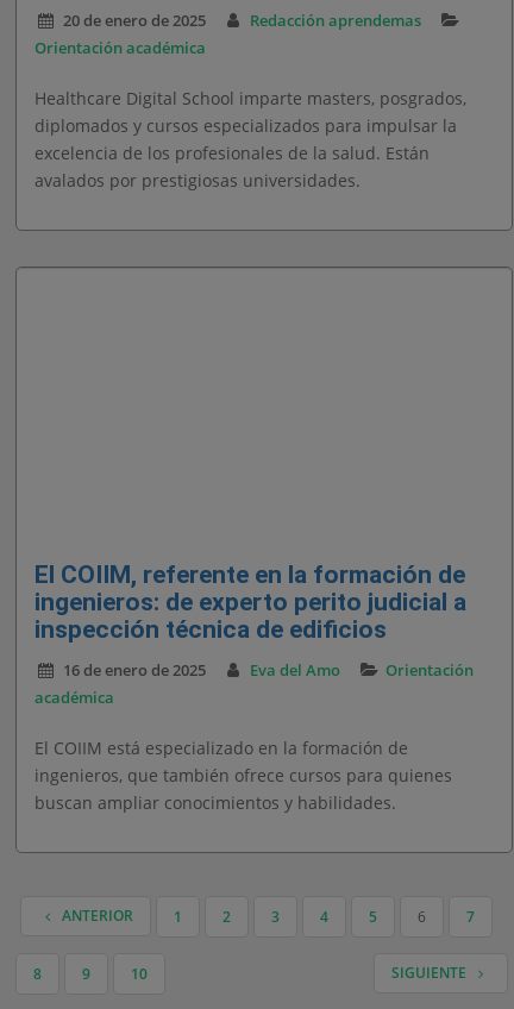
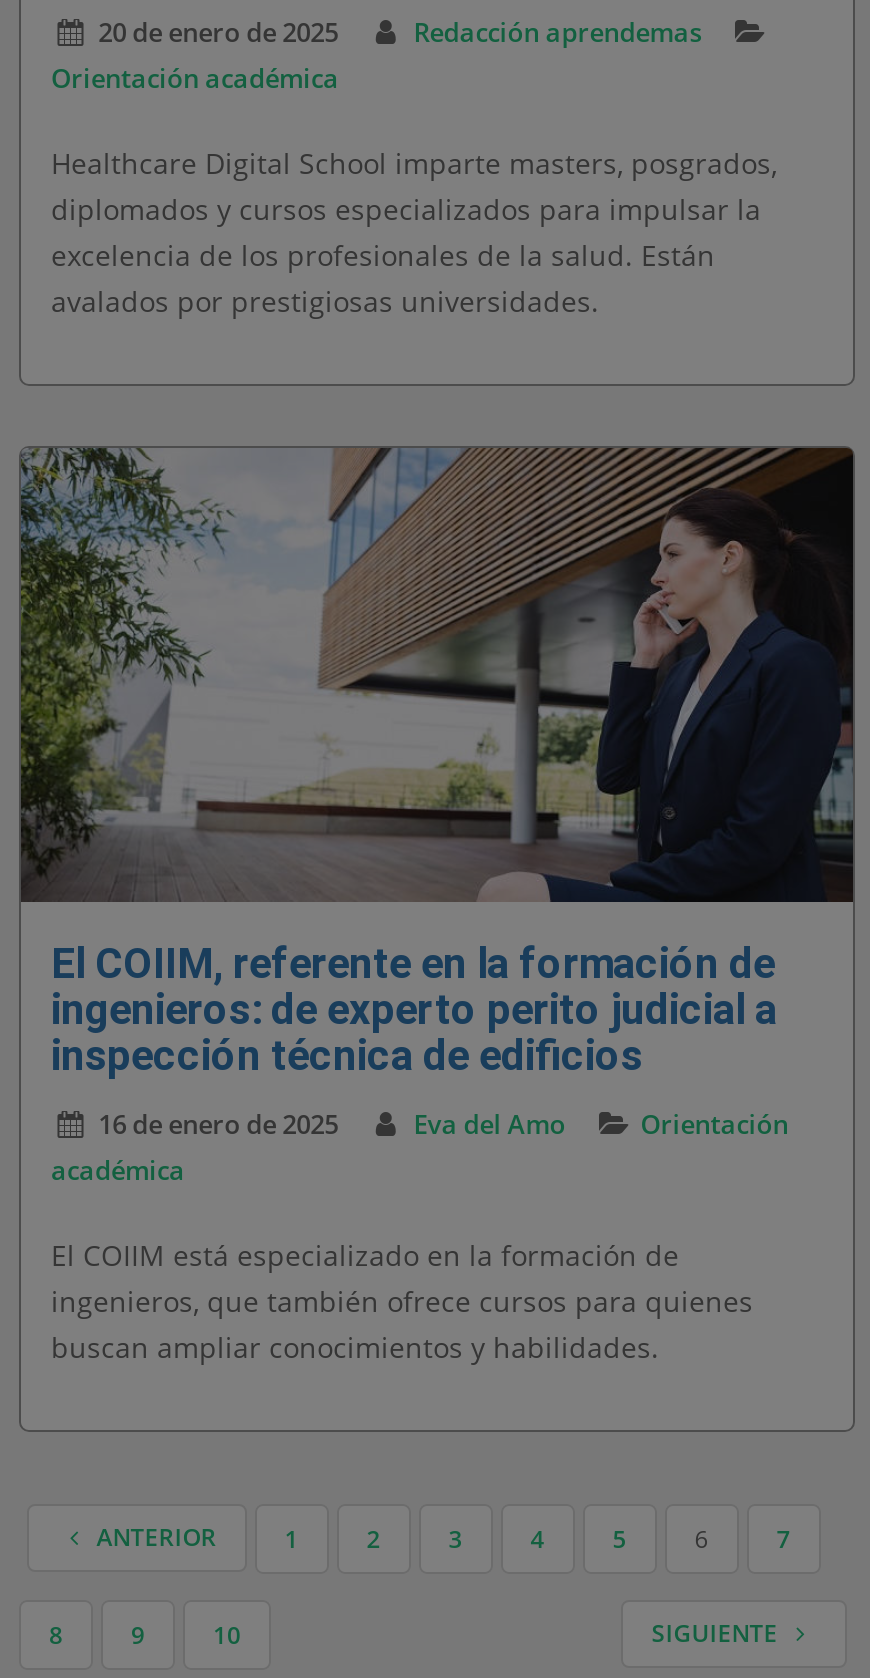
+ [image]
